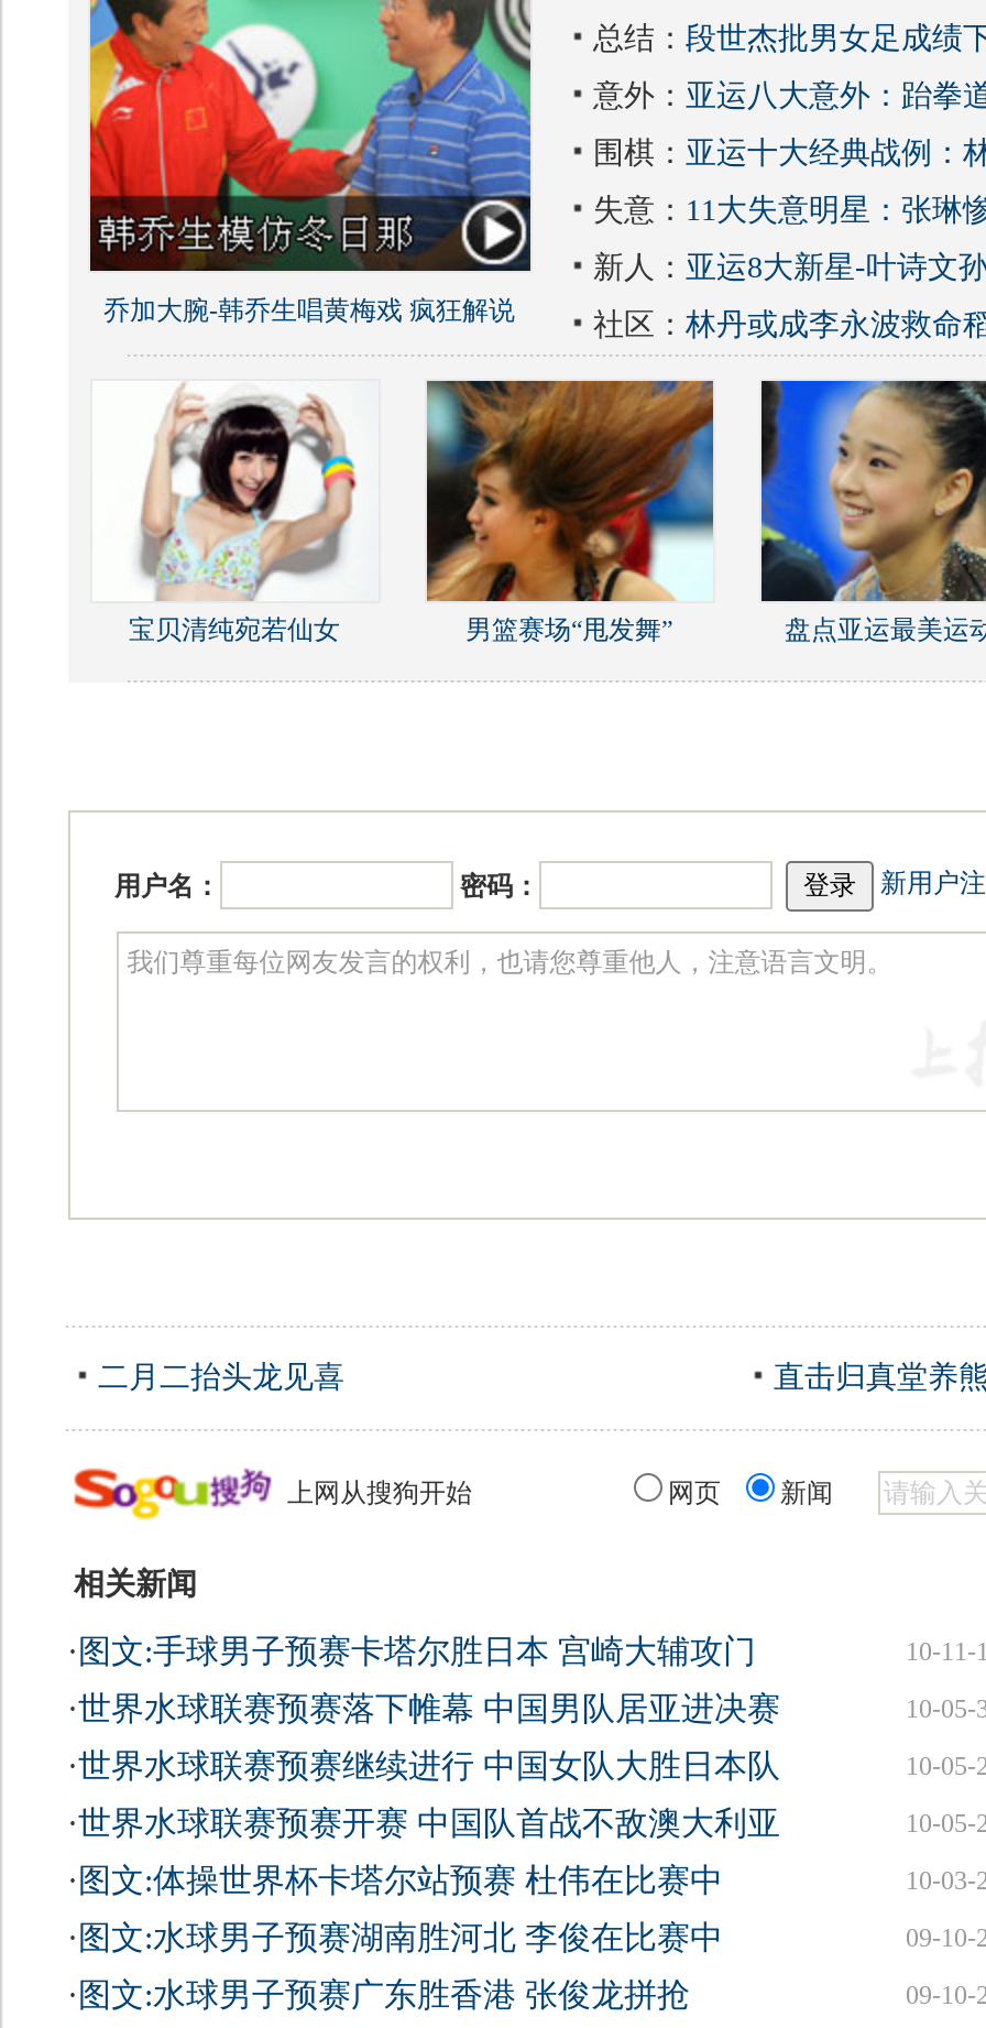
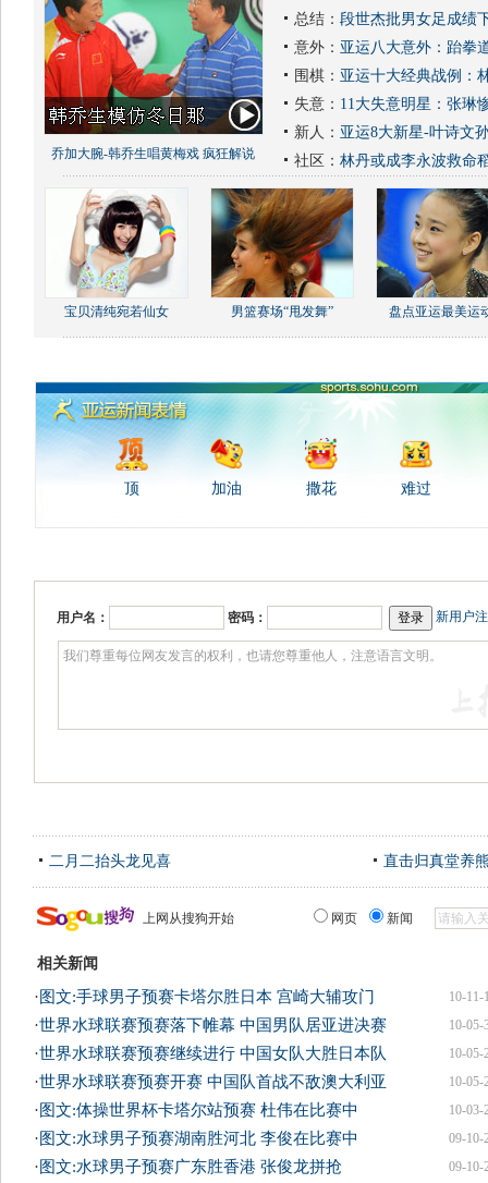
+ [image]
+ 顶
+ 加油
+ 撒花
+ 难过
